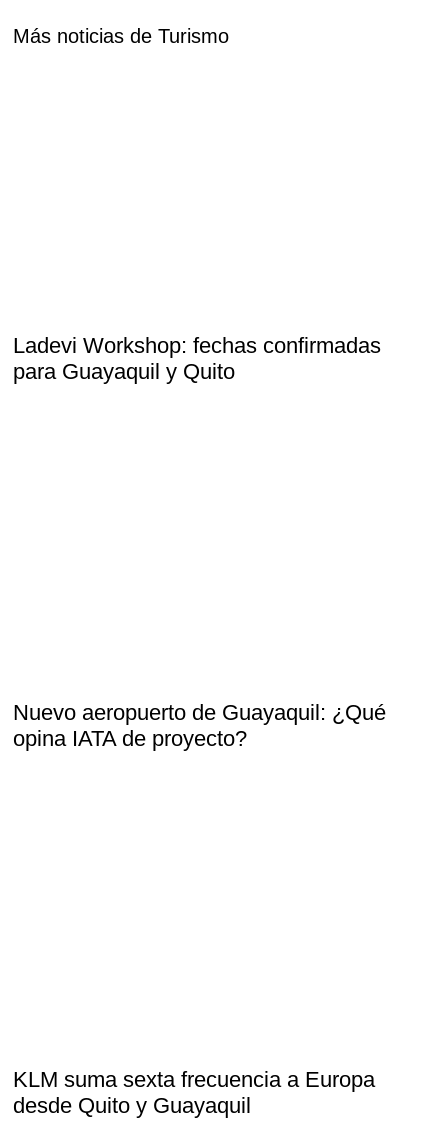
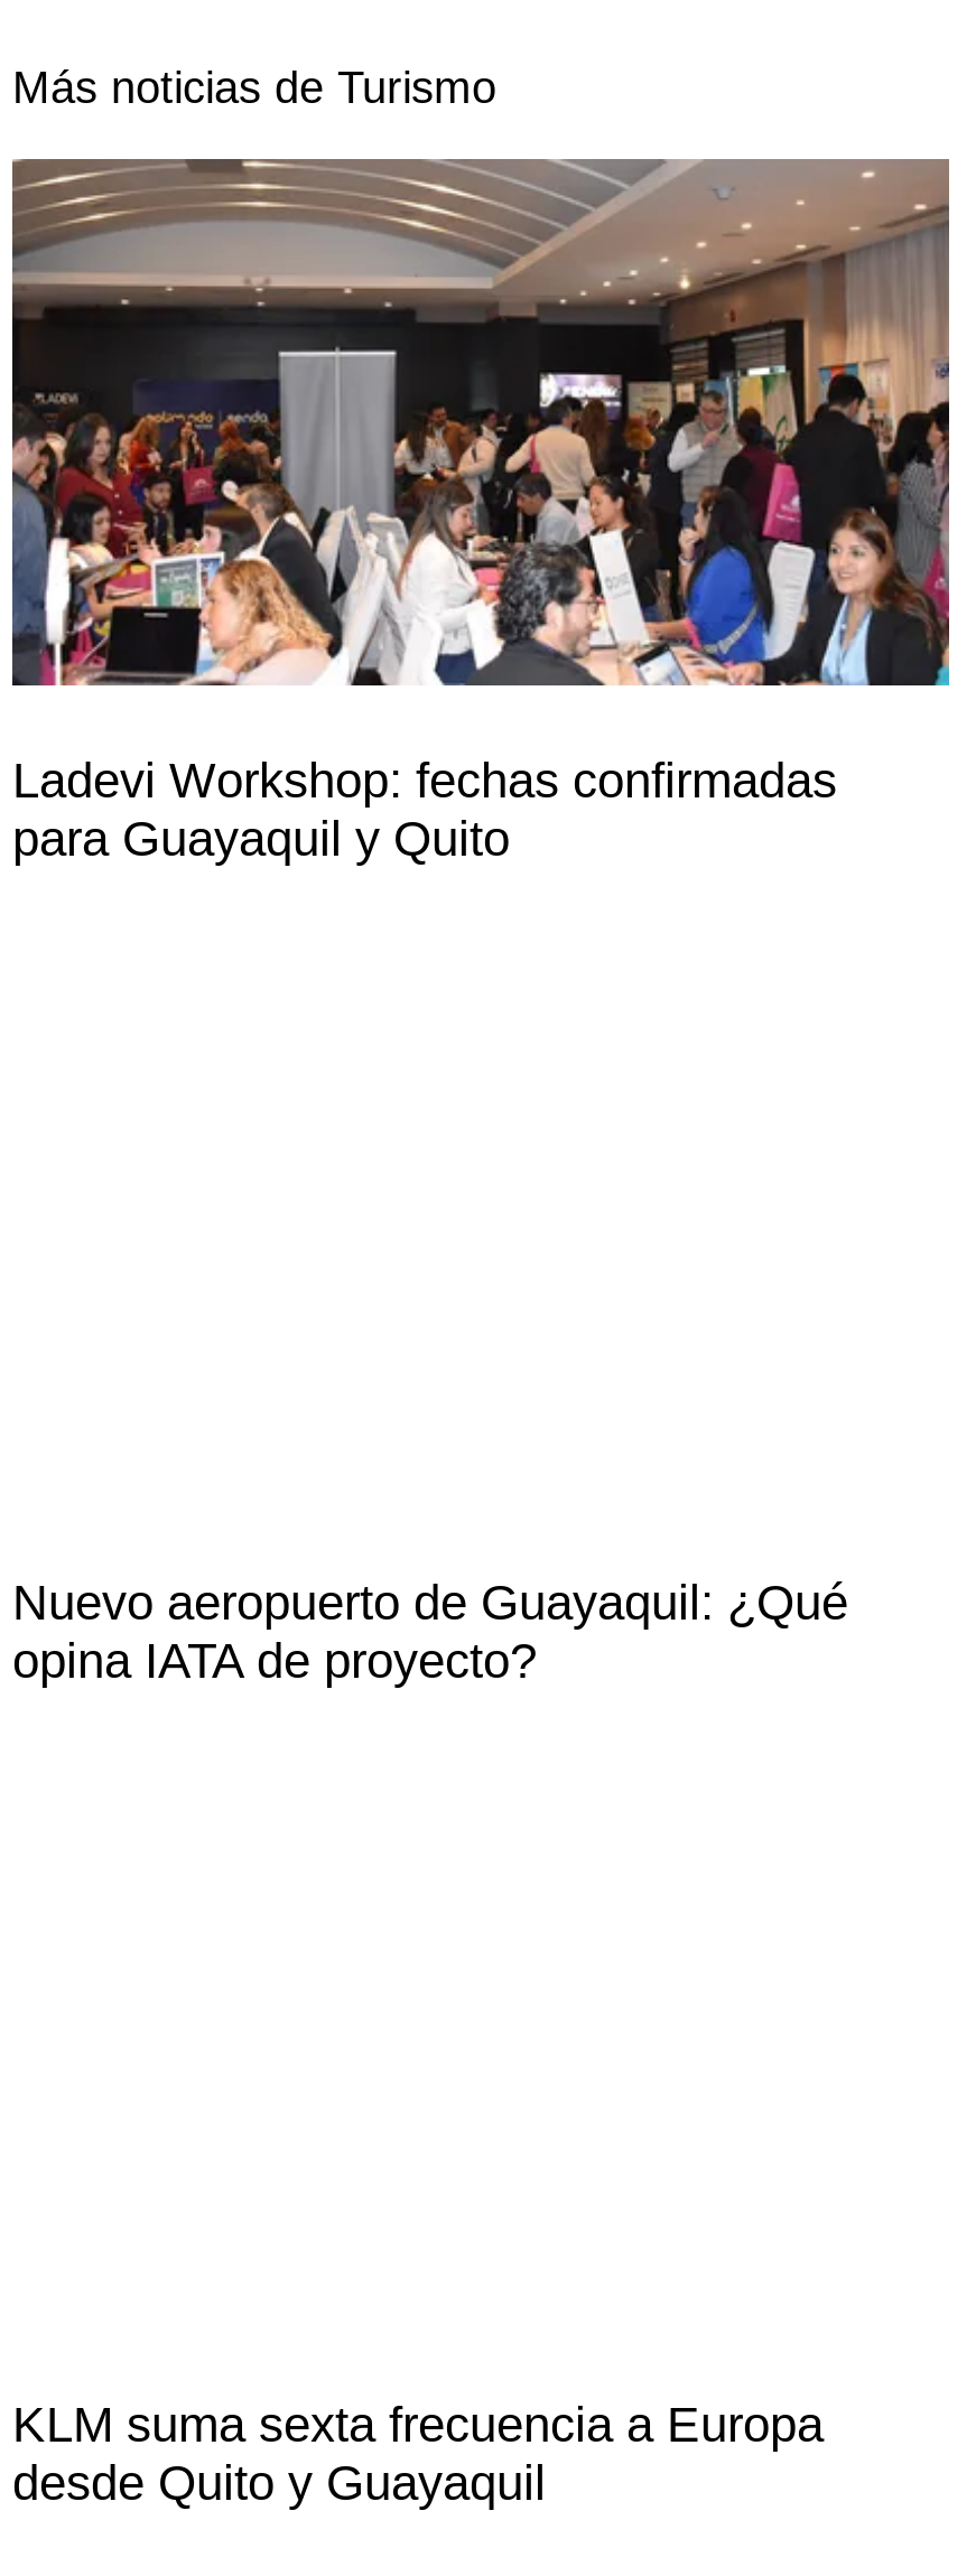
+ [image]
